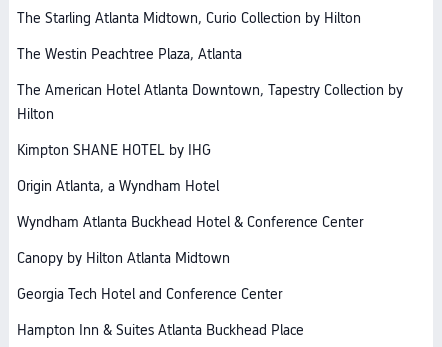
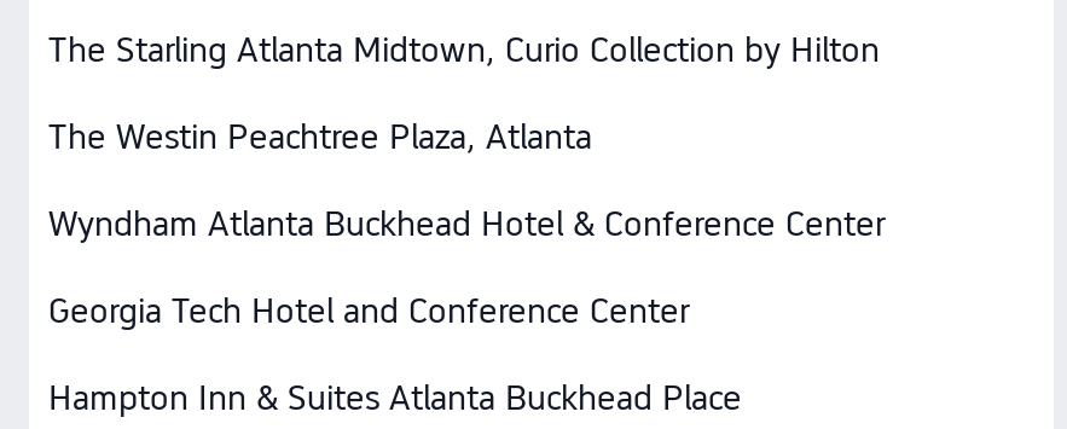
- The American Hotel Atlanta Downtown, Tapestry Collection by
- Hilton
- Kimpton SHANE HOTEL by IHG
- Origin Atlanta, a Wyndham Hotel

- Canopy by Hilton Atlanta Midtown
